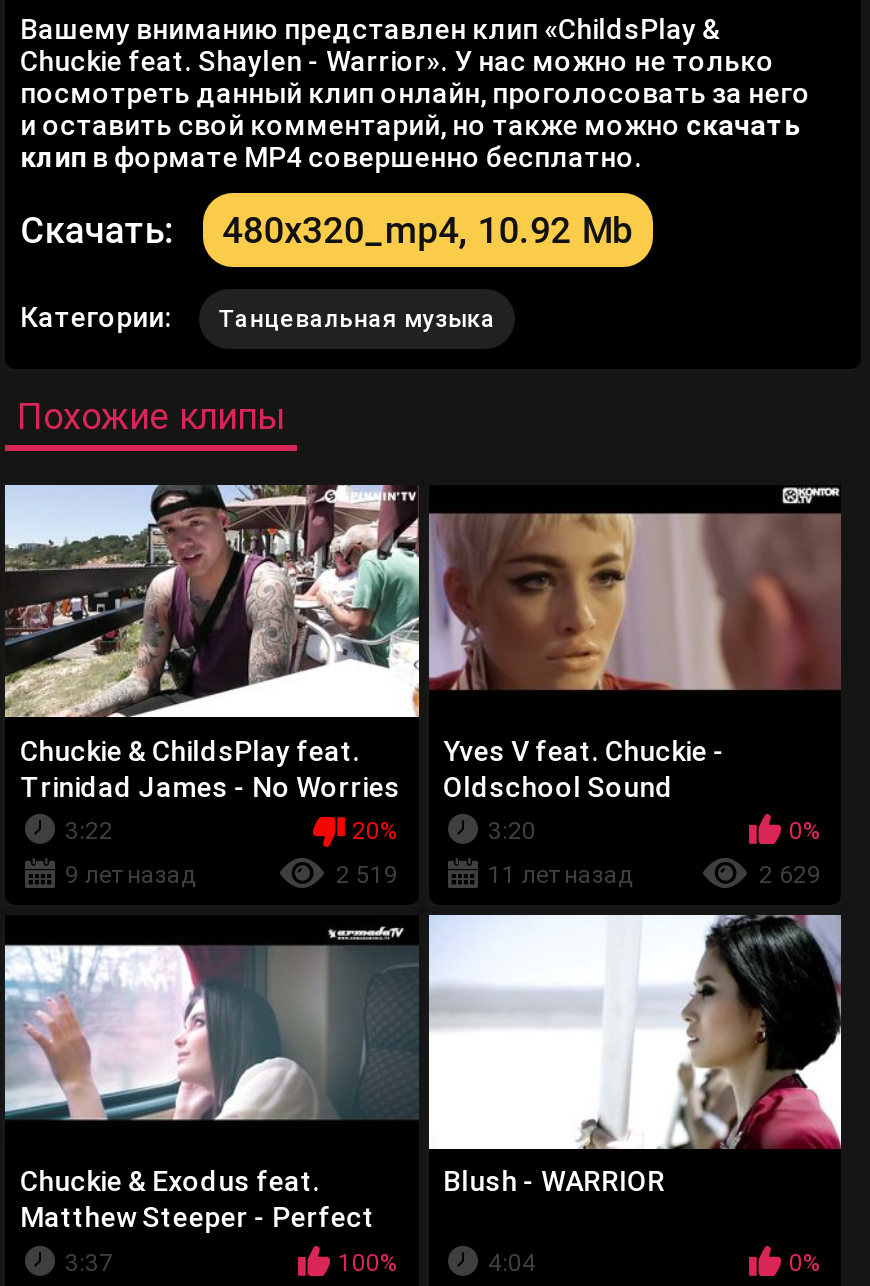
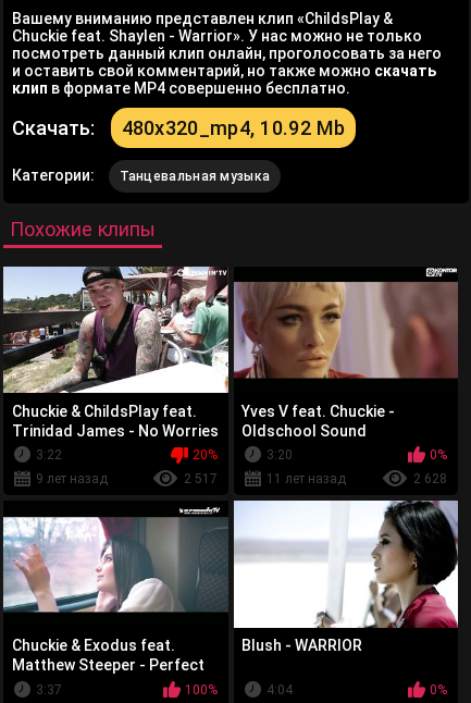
- 2 519
+ 2 517

- 2 629
+ 2 628
